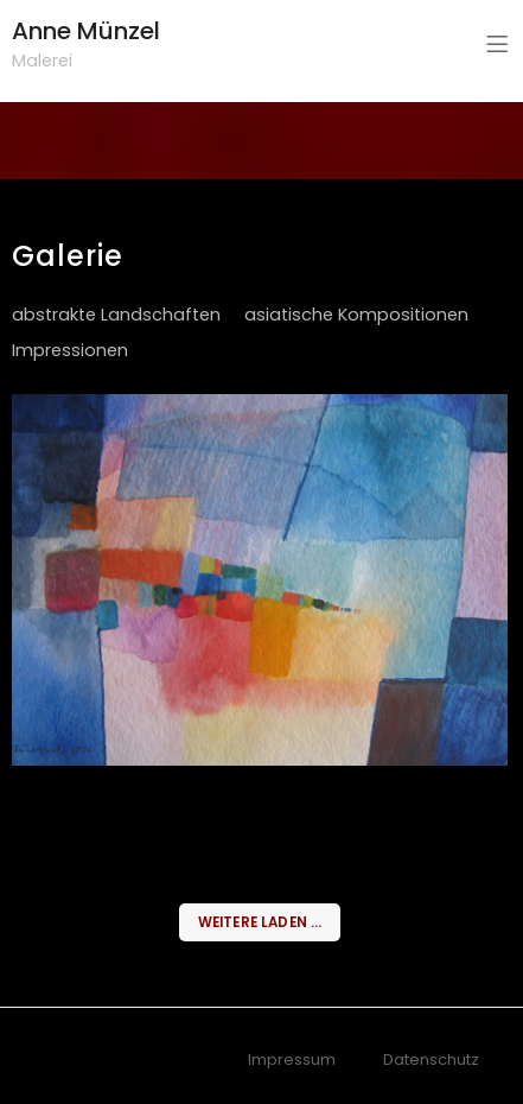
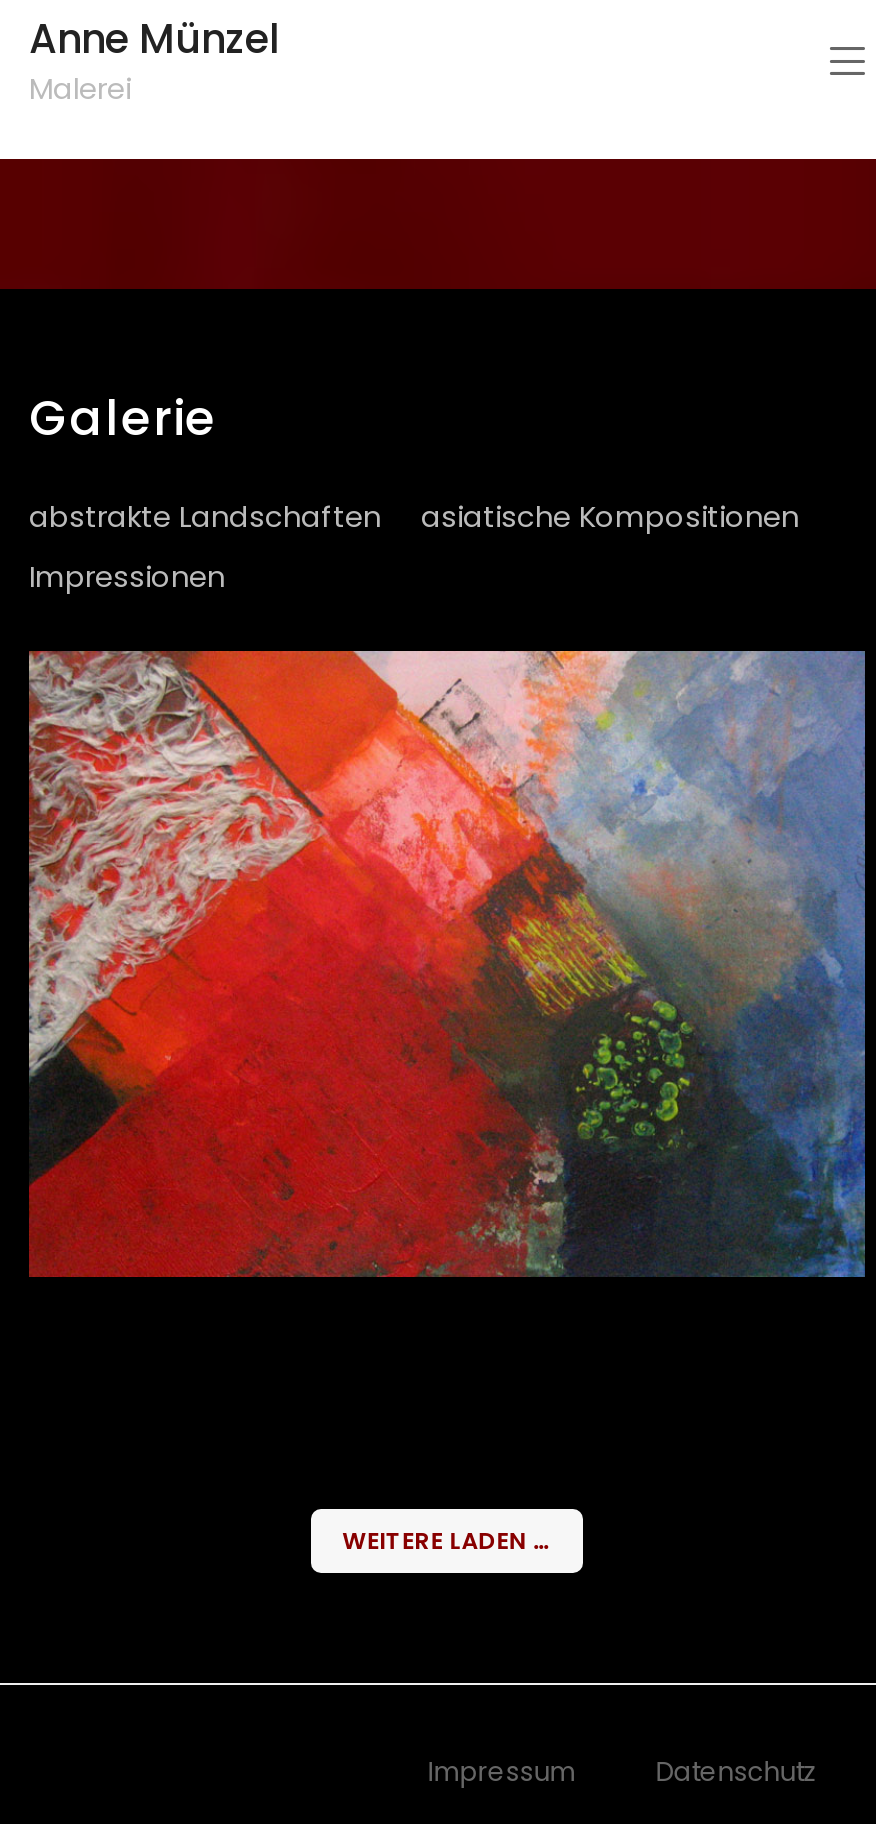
- [image]
+ [image]
